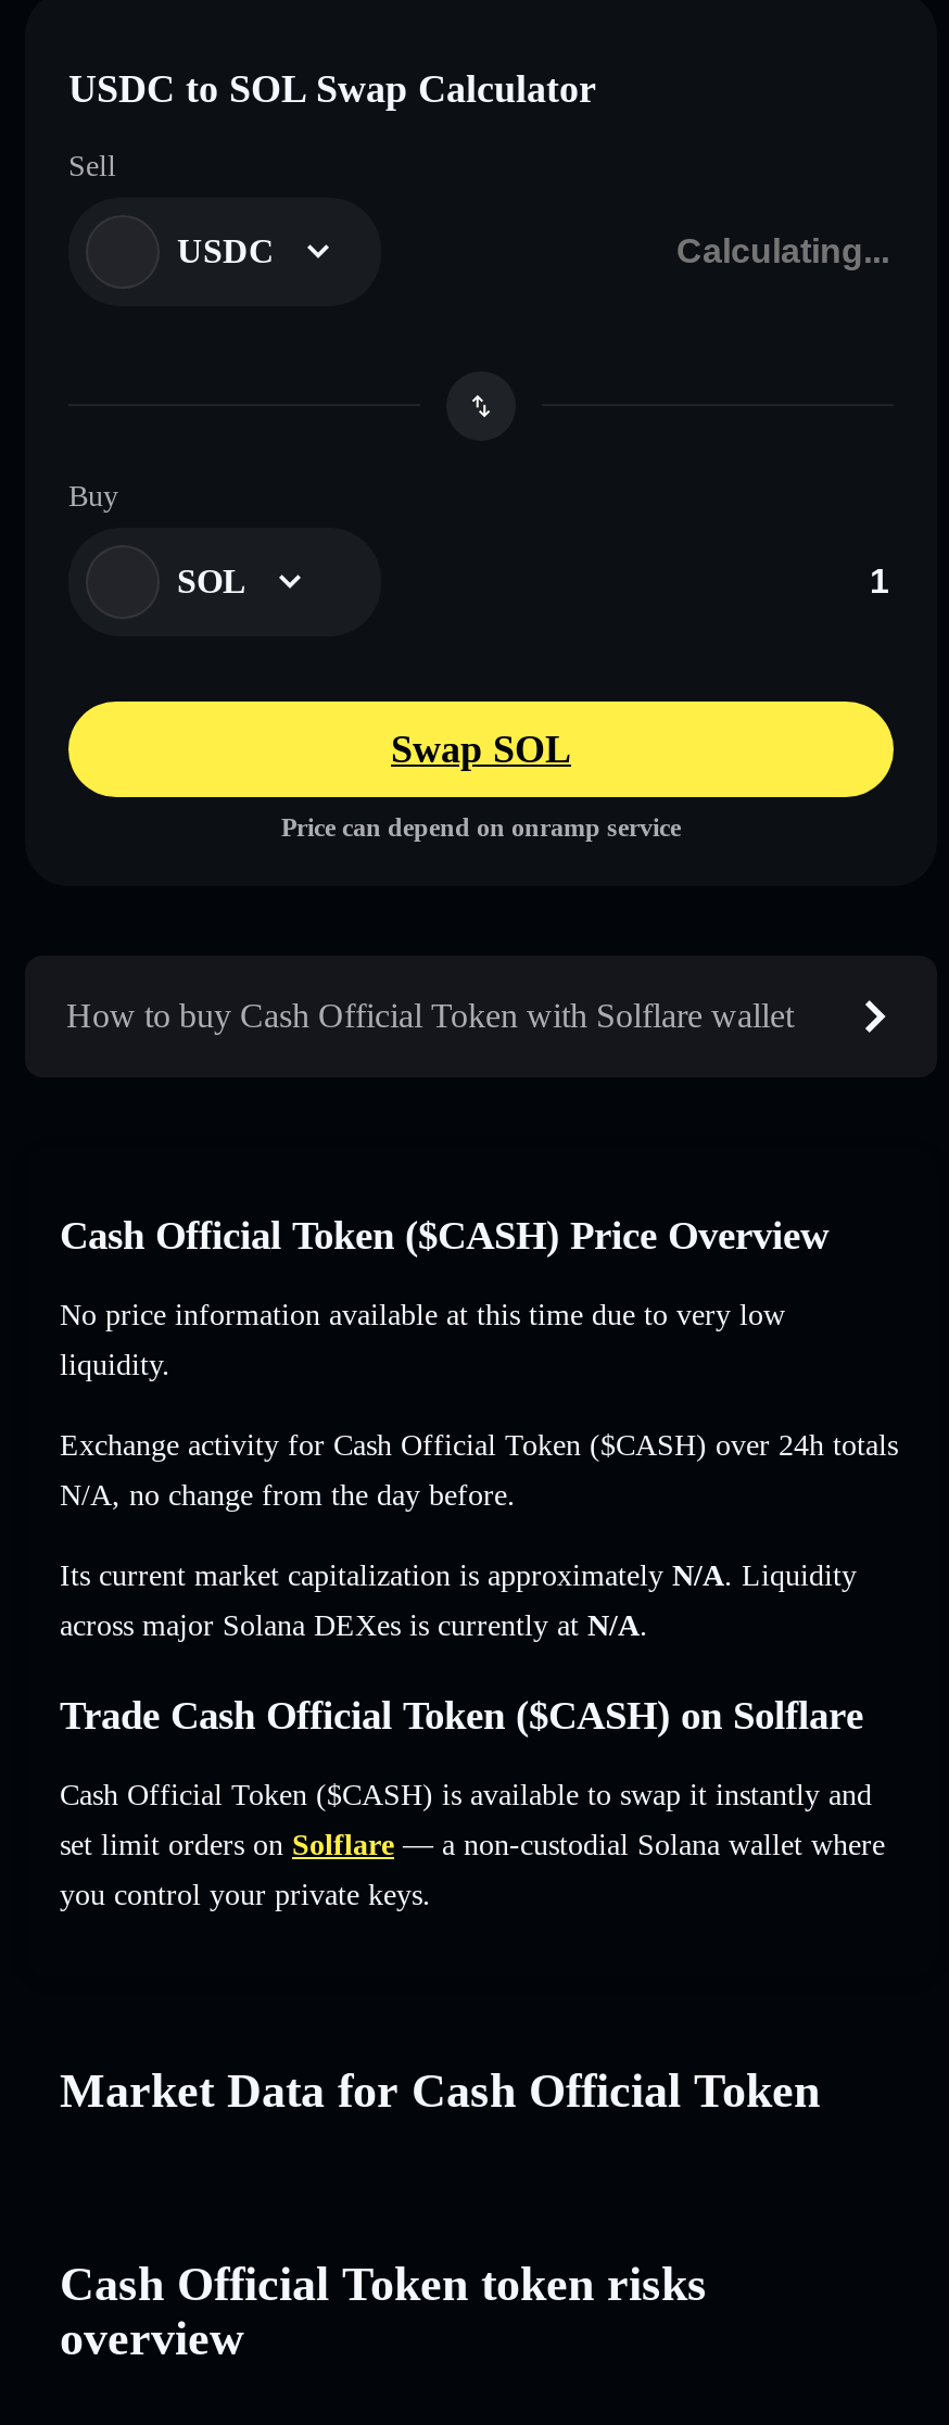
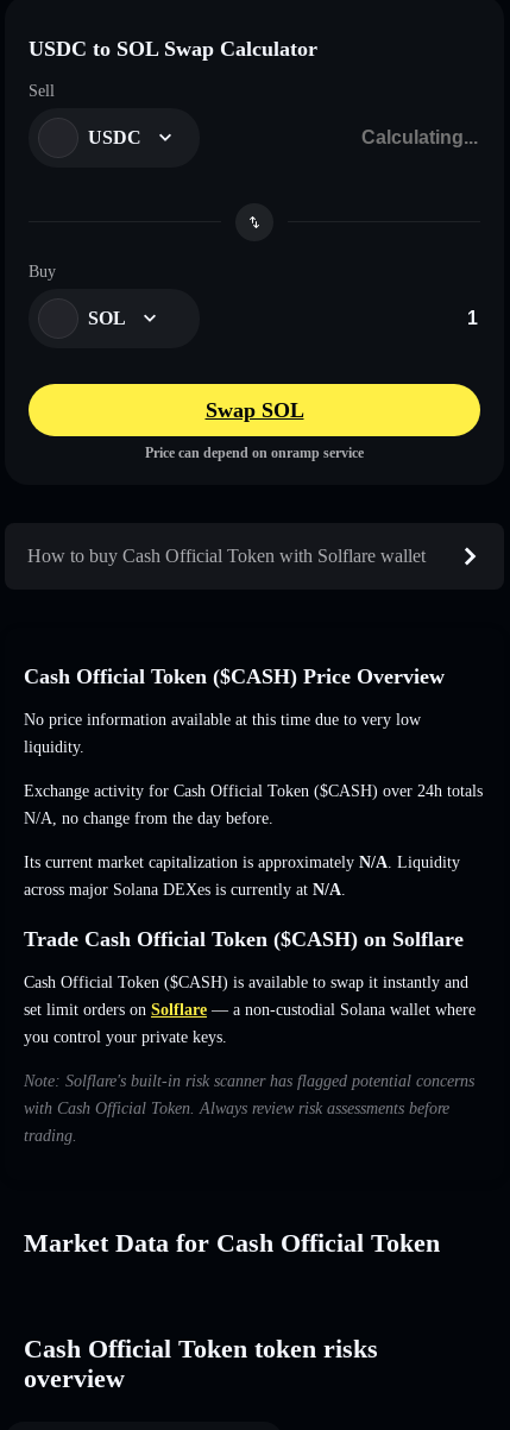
+ Note: Solflare's built-in risk scanner has flagged potential concerns
+ with Cash Official Token. Always review risk assessments before
+ trading.
